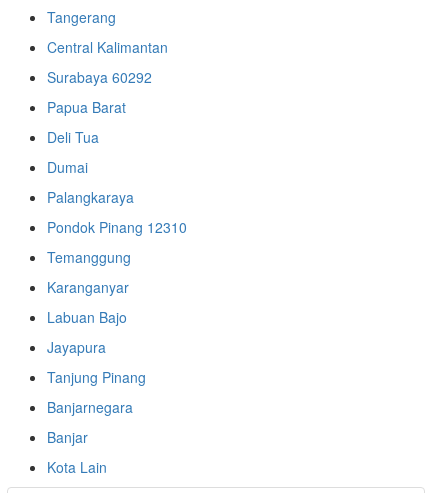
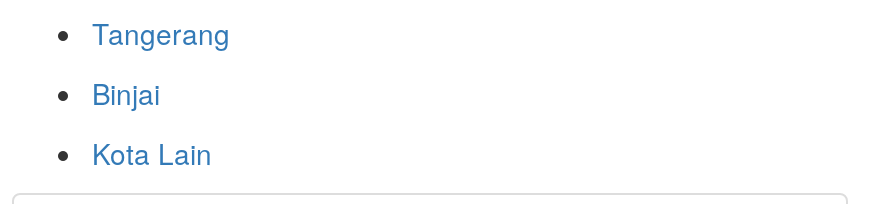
- Central Kalimantan
- Surabaya 60292
- Papua Barat
- Deli Tua
- Dumai
- Palangkaraya
- Pondok Pinang 12310
- Temanggung
- Karanganyar
- Labuan Bajo
- Jayapura
- Tanjung Pinang
- Banjarnegara
- Banjar
+ Binjai
